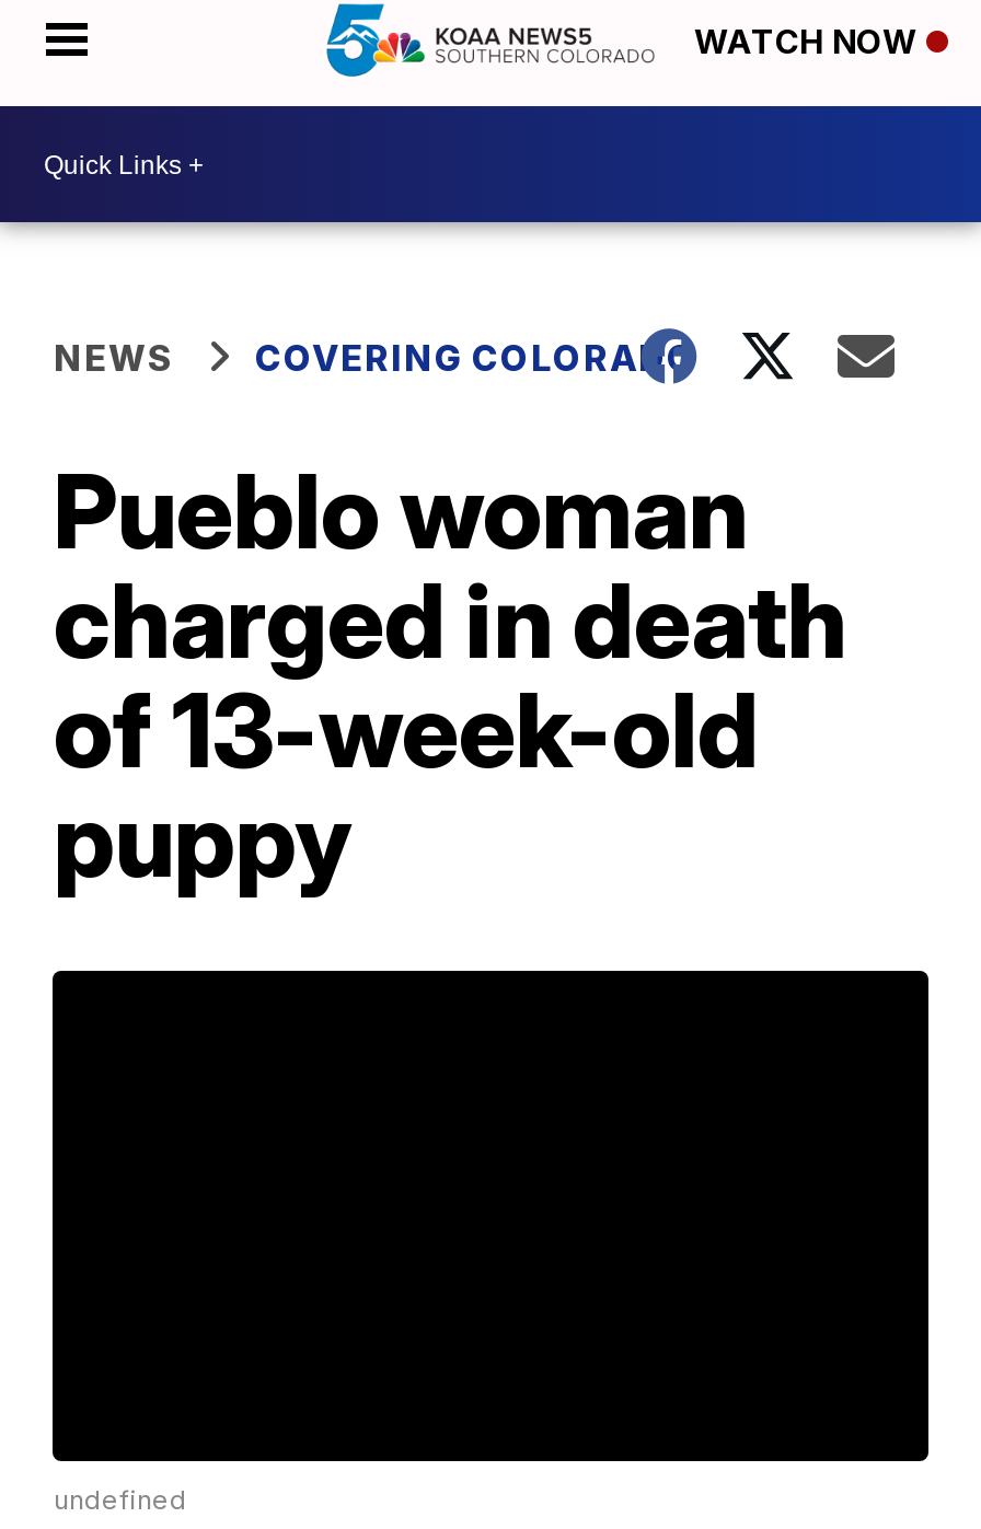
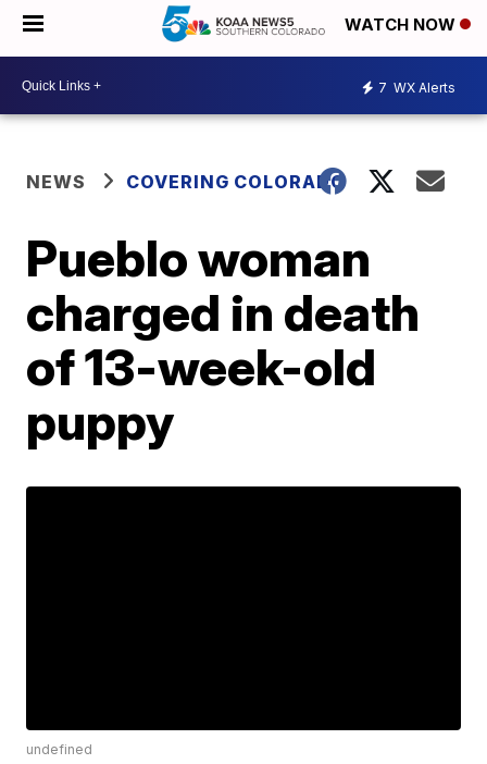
+ 7 WX Alerts
